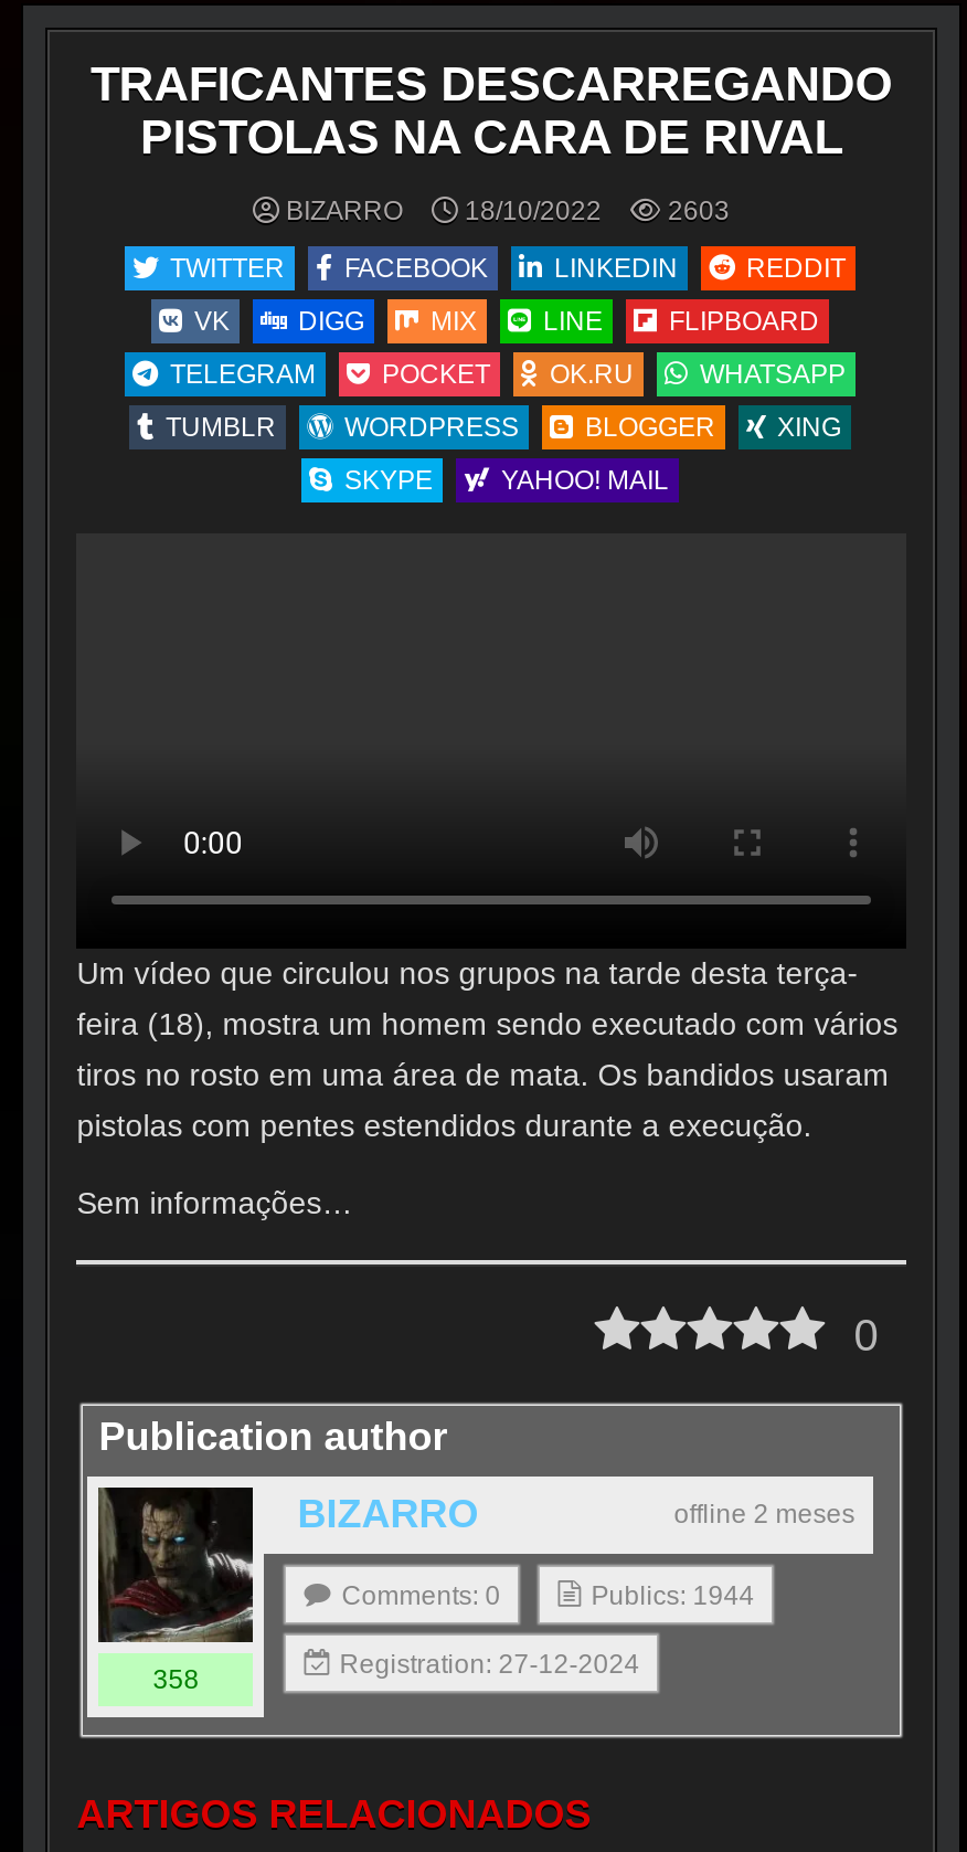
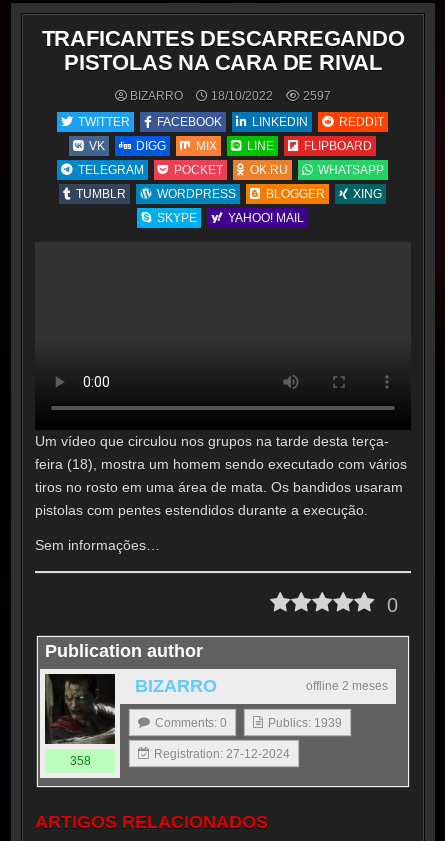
- 2603
+ 2597

- Publics: 1944
+ Publics: 1939
